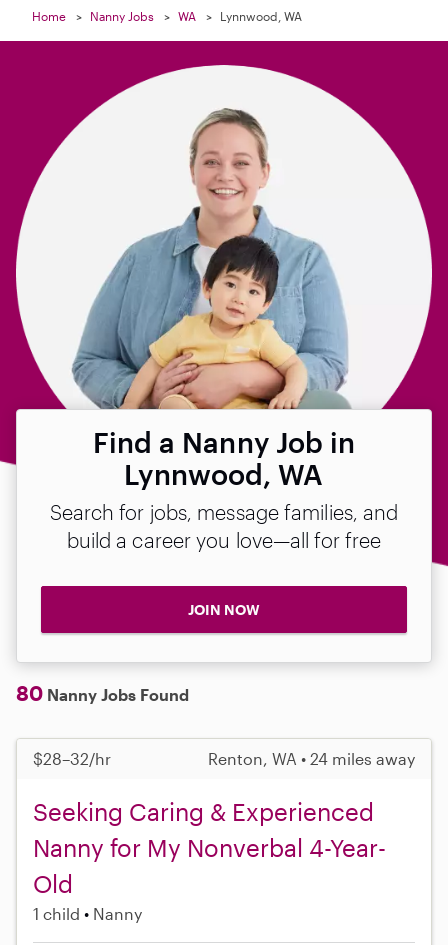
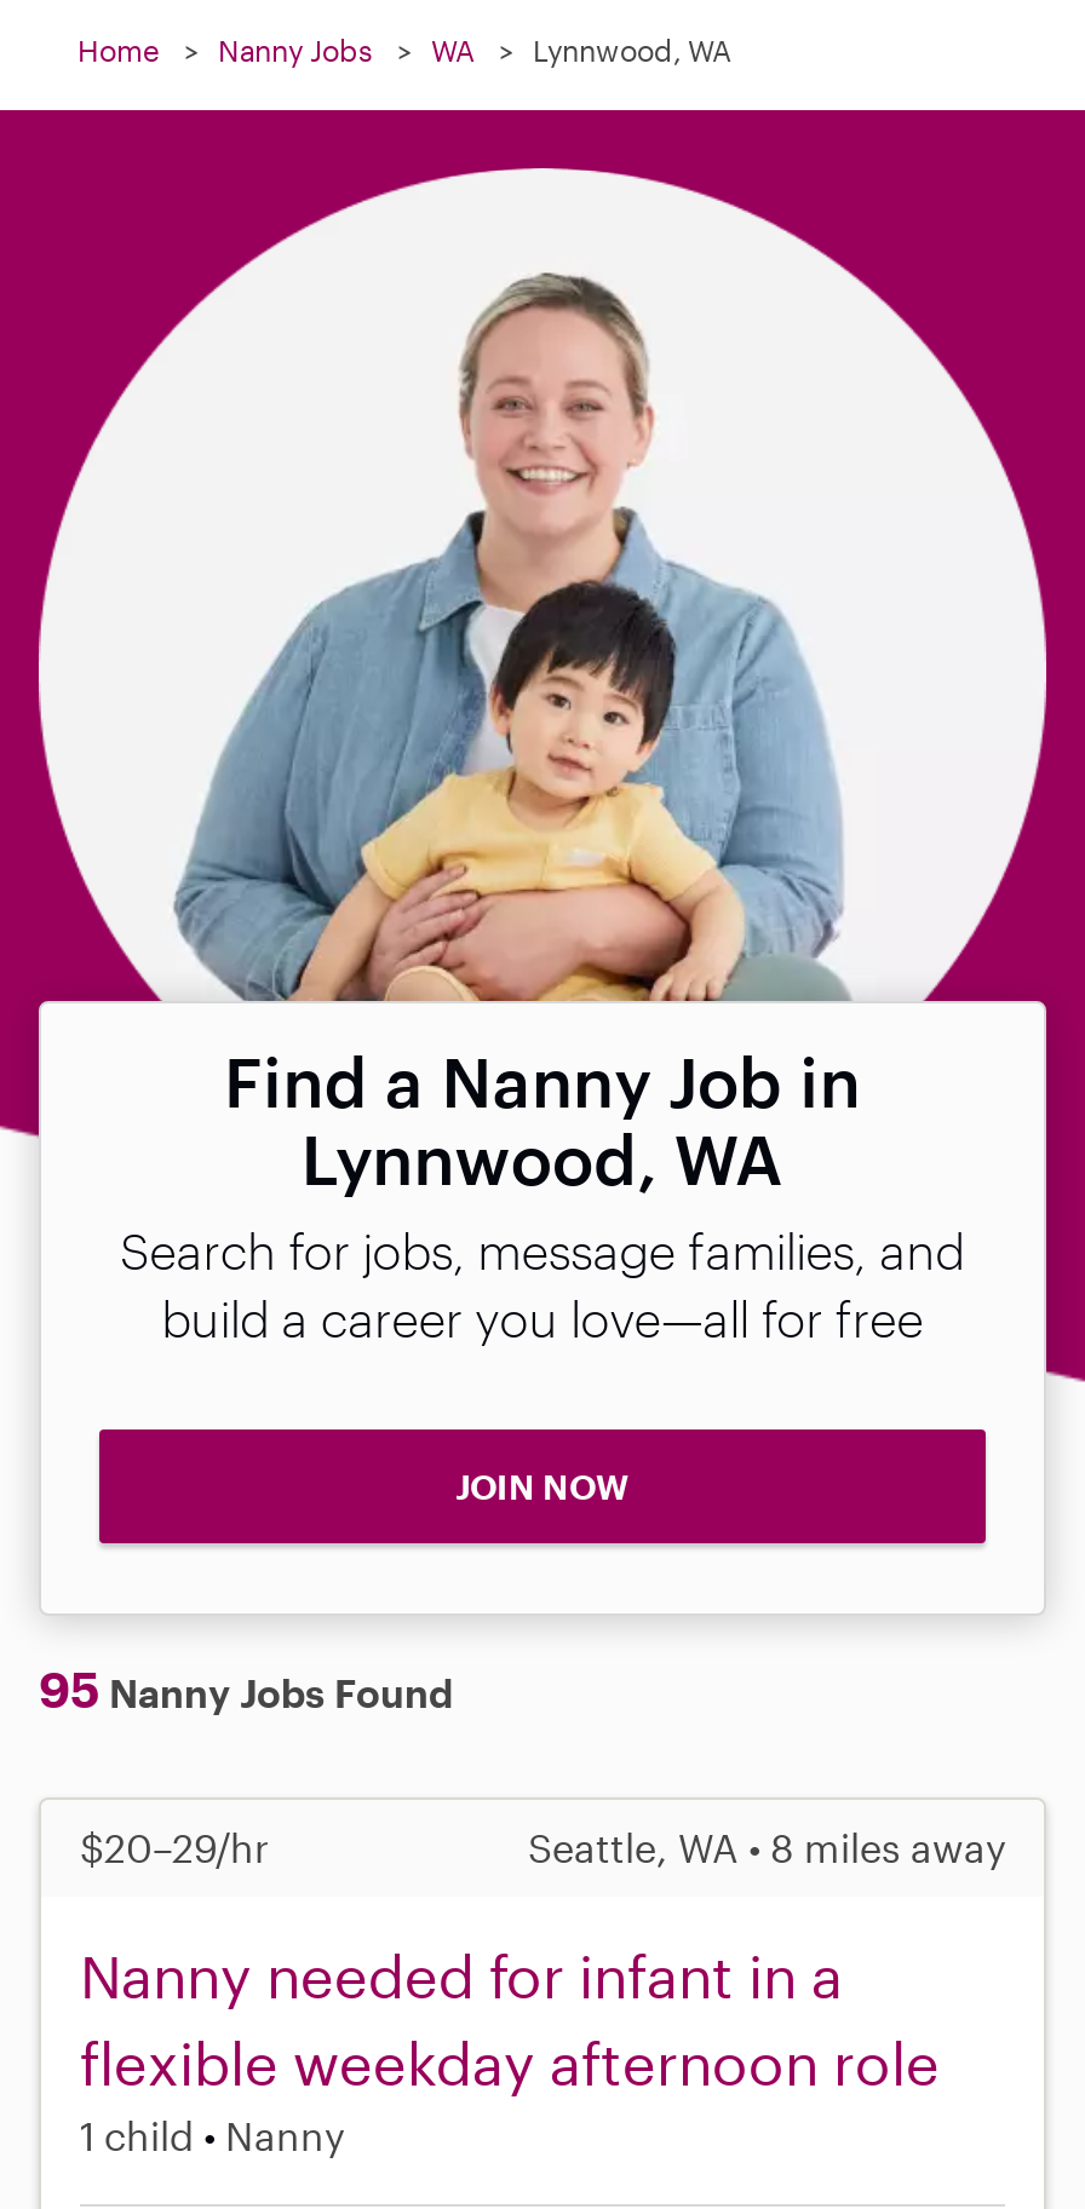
- 80 Nanny Jobs Found
+ 95 Nanny Jobs Found

- $28–32/hr
- Renton, WA • 24 miles away
+ $20–29/hr
+ Seattle, WA • 8 miles away

- Seeking Caring & Experienced
- Nanny for My Nonverbal 4-Year-
- Old
+ Nanny needed for infant in a
+ flexible weekday afternoon role
